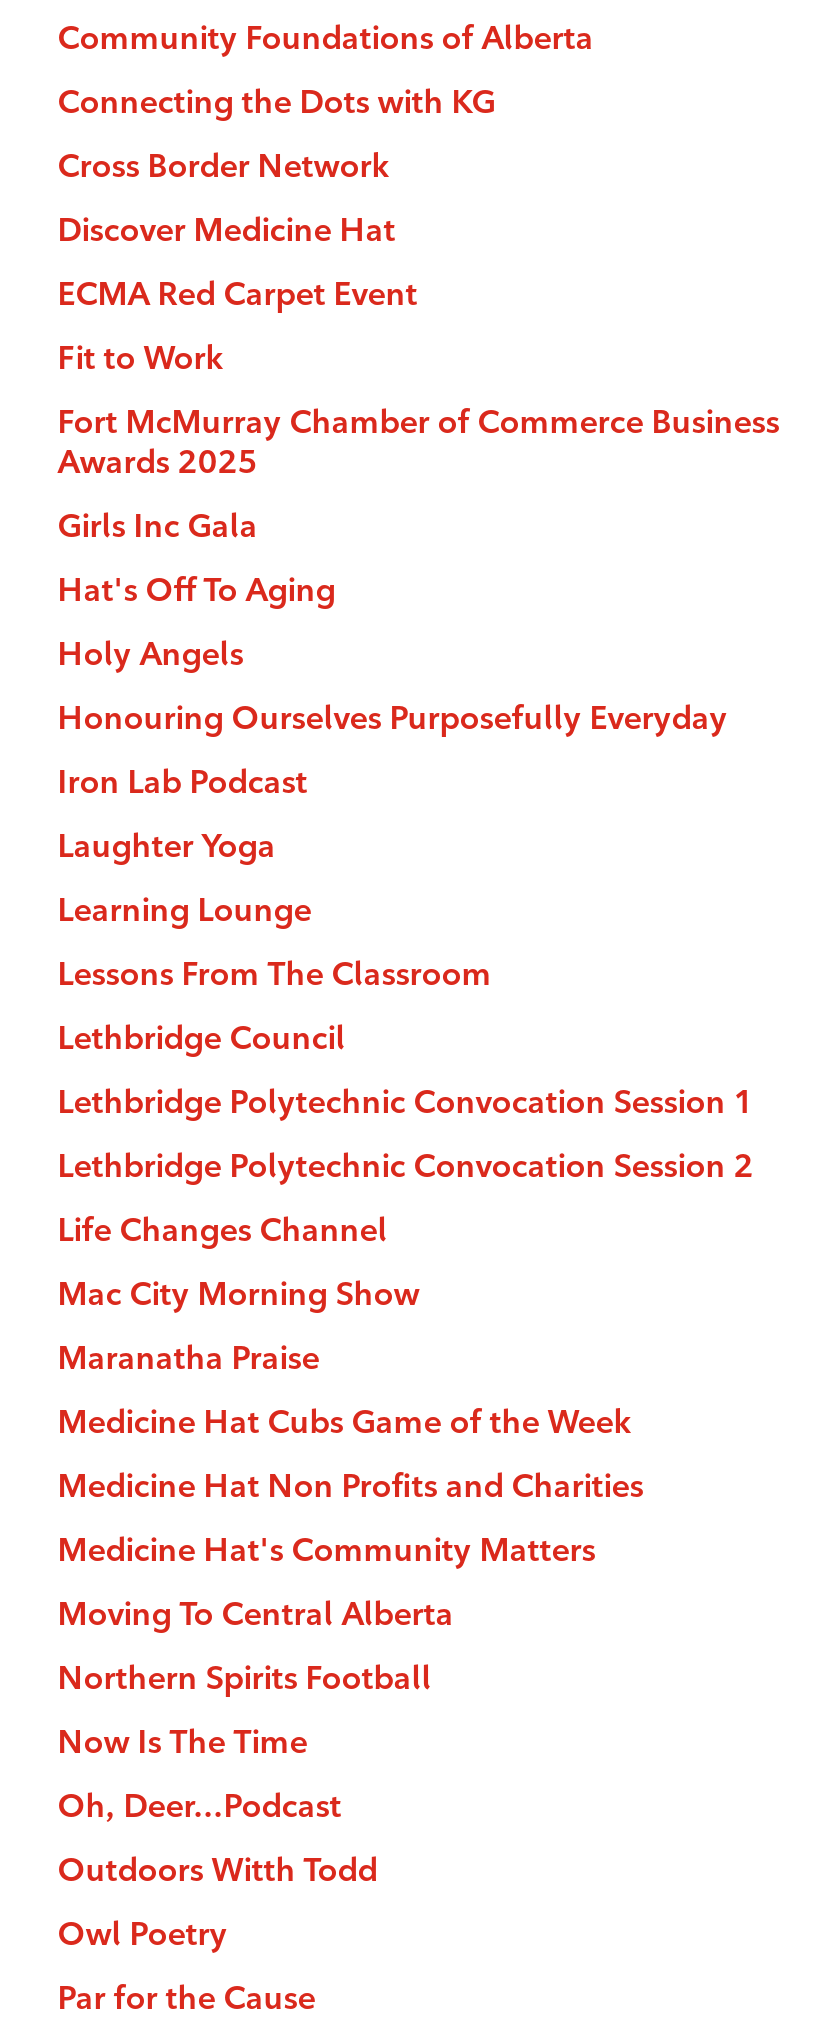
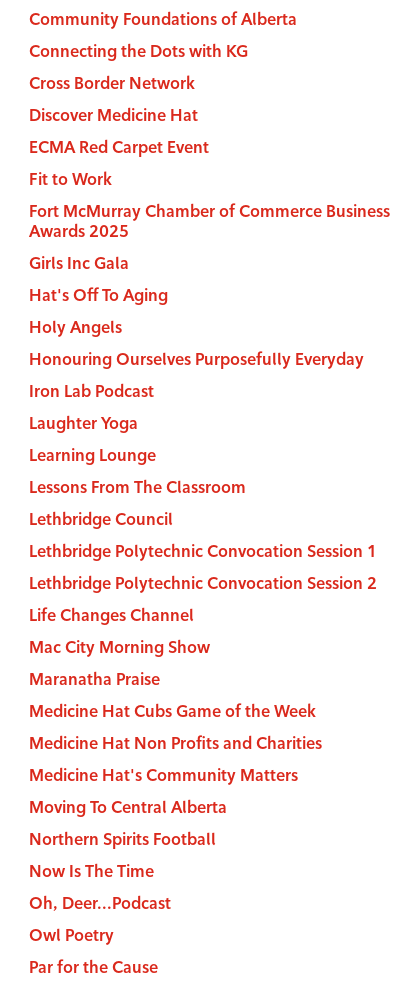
- Outdoors Witth Todd
